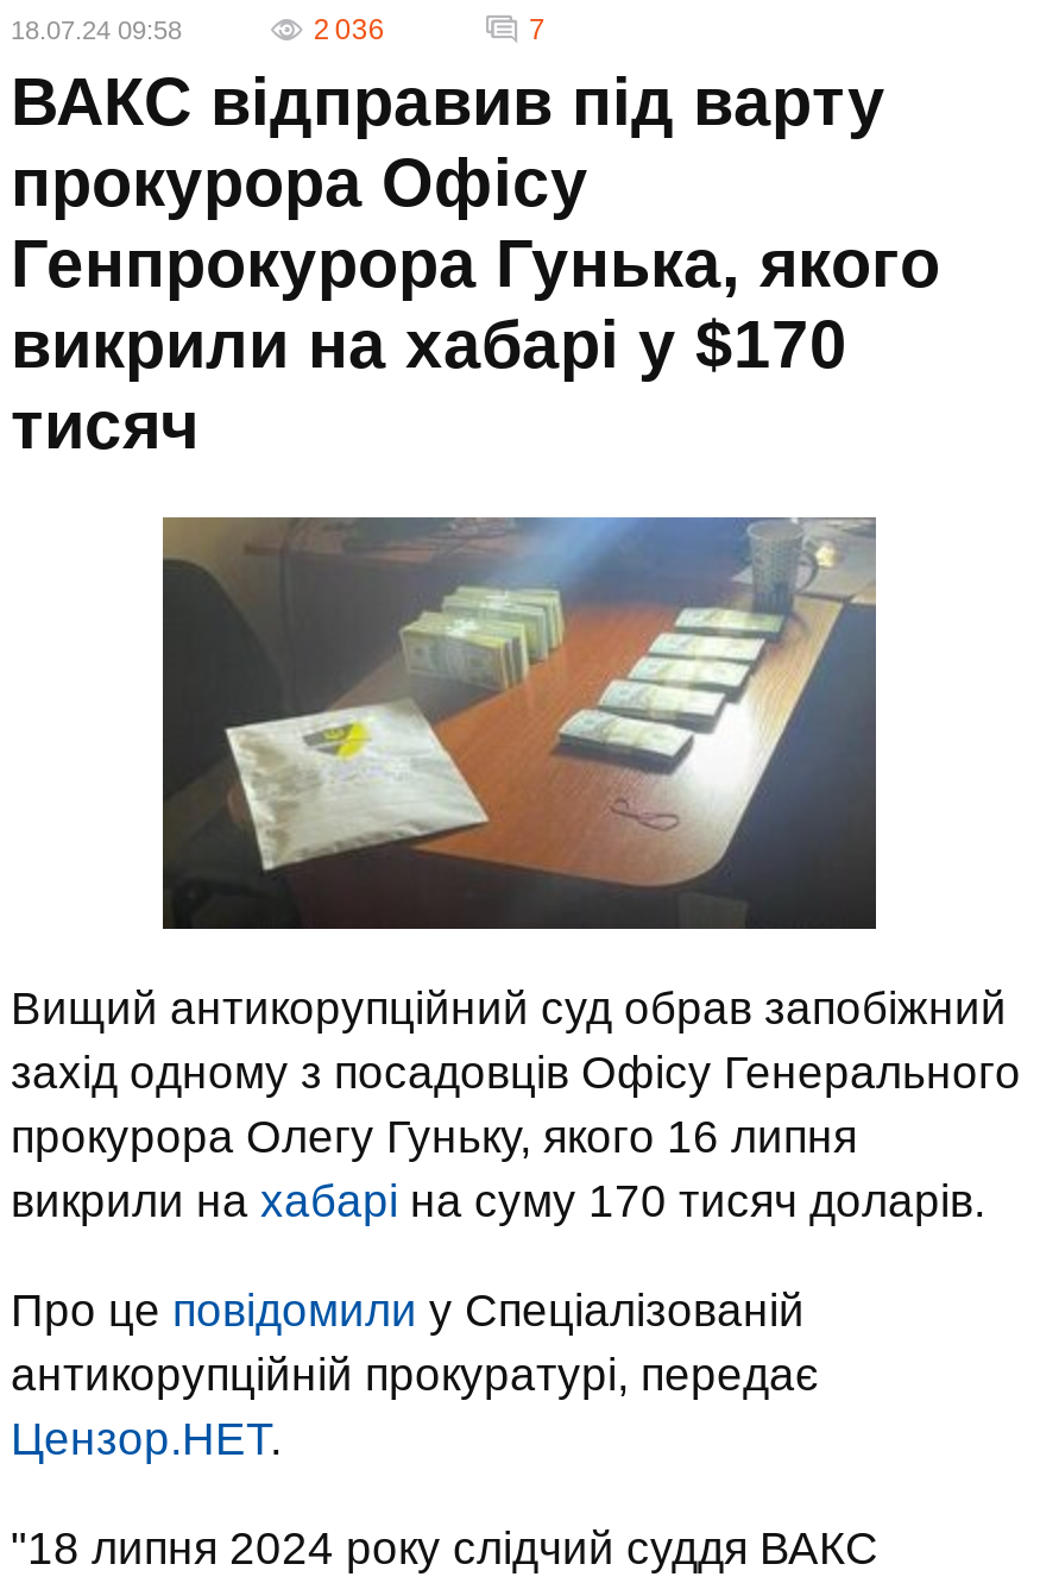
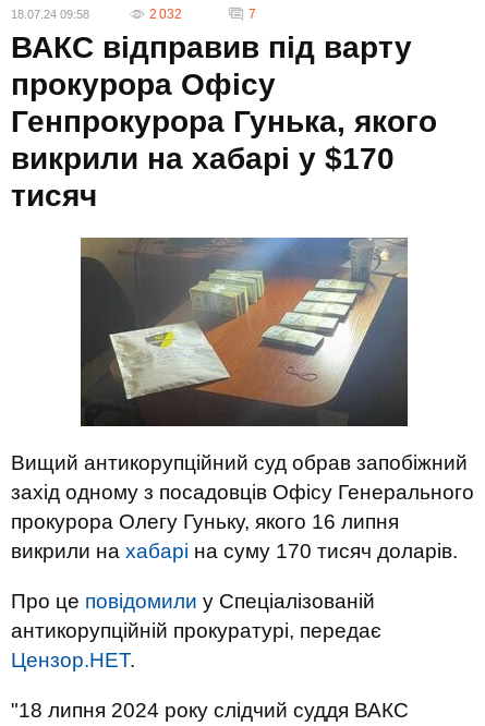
- 2 036
+ 2 032
